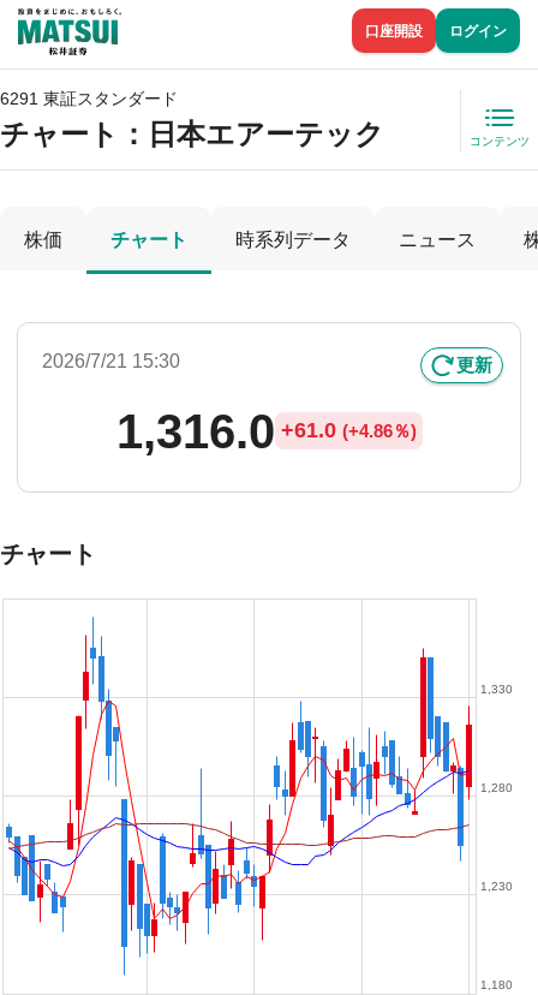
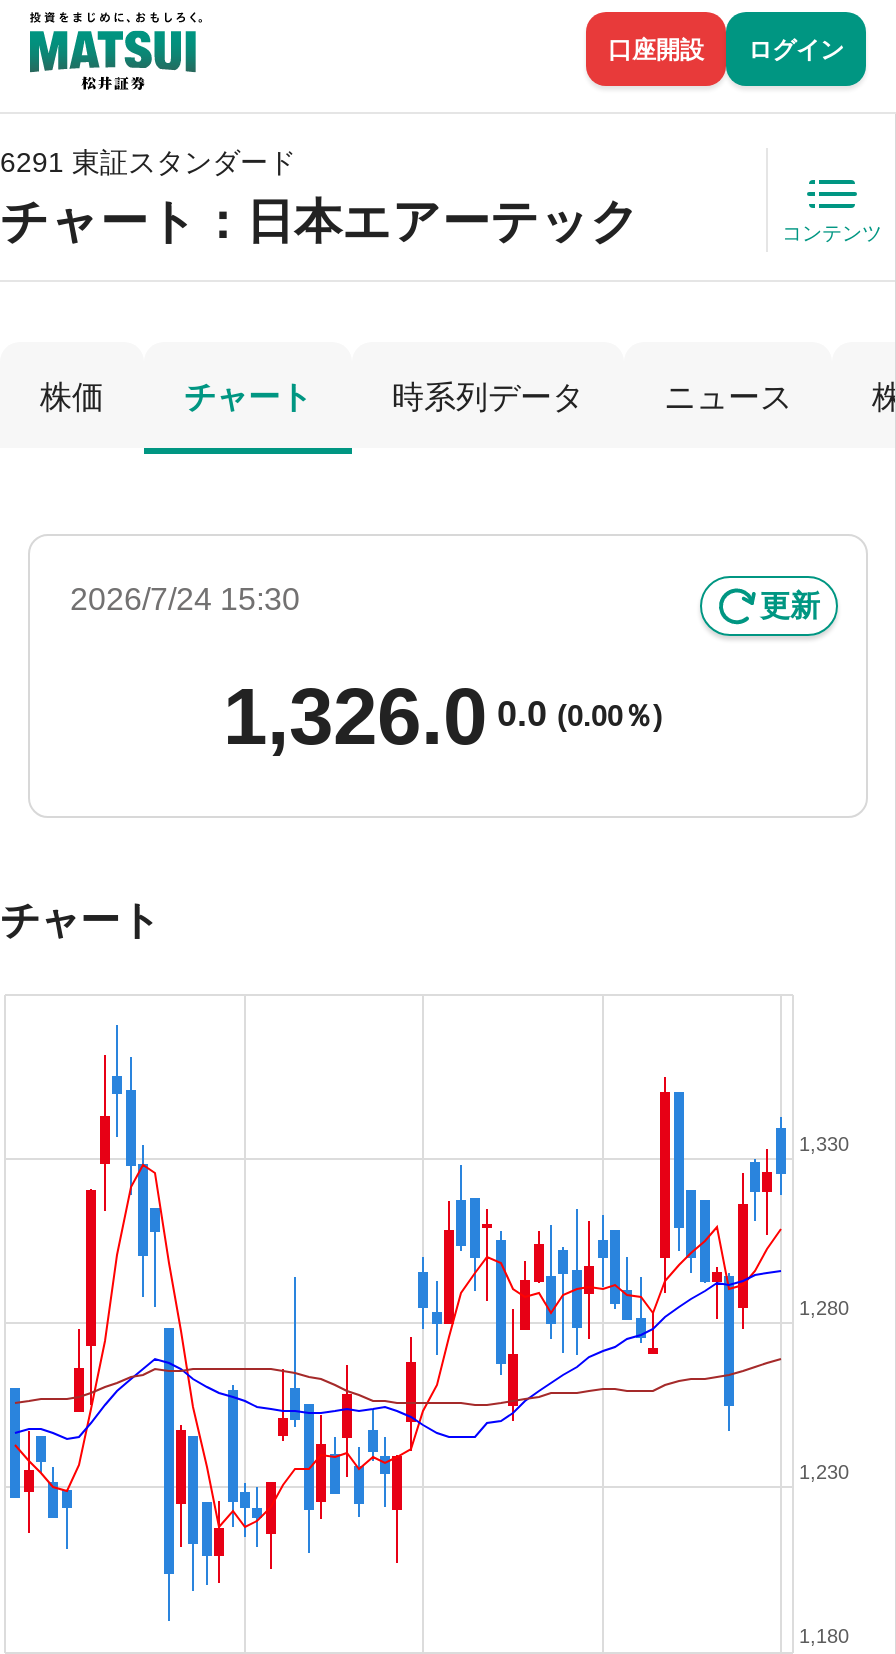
- 2026/7/21 15:30
+ 2026/7/24 15:30

- 1,316.0 +61.0 (+4.86％)
+ 1,326.0 0.0 (0.00％)

- [image]
+ [image]
